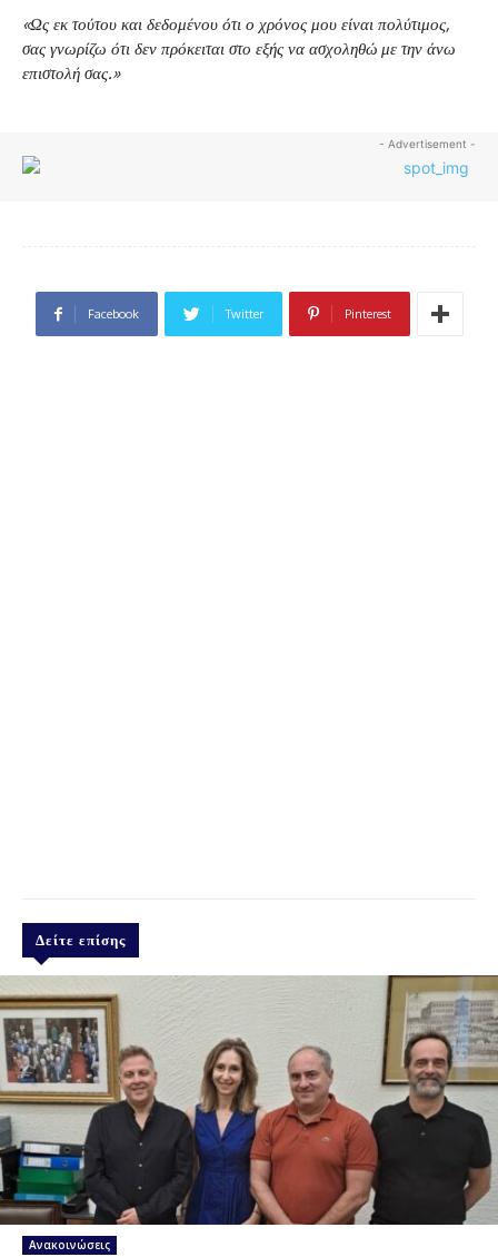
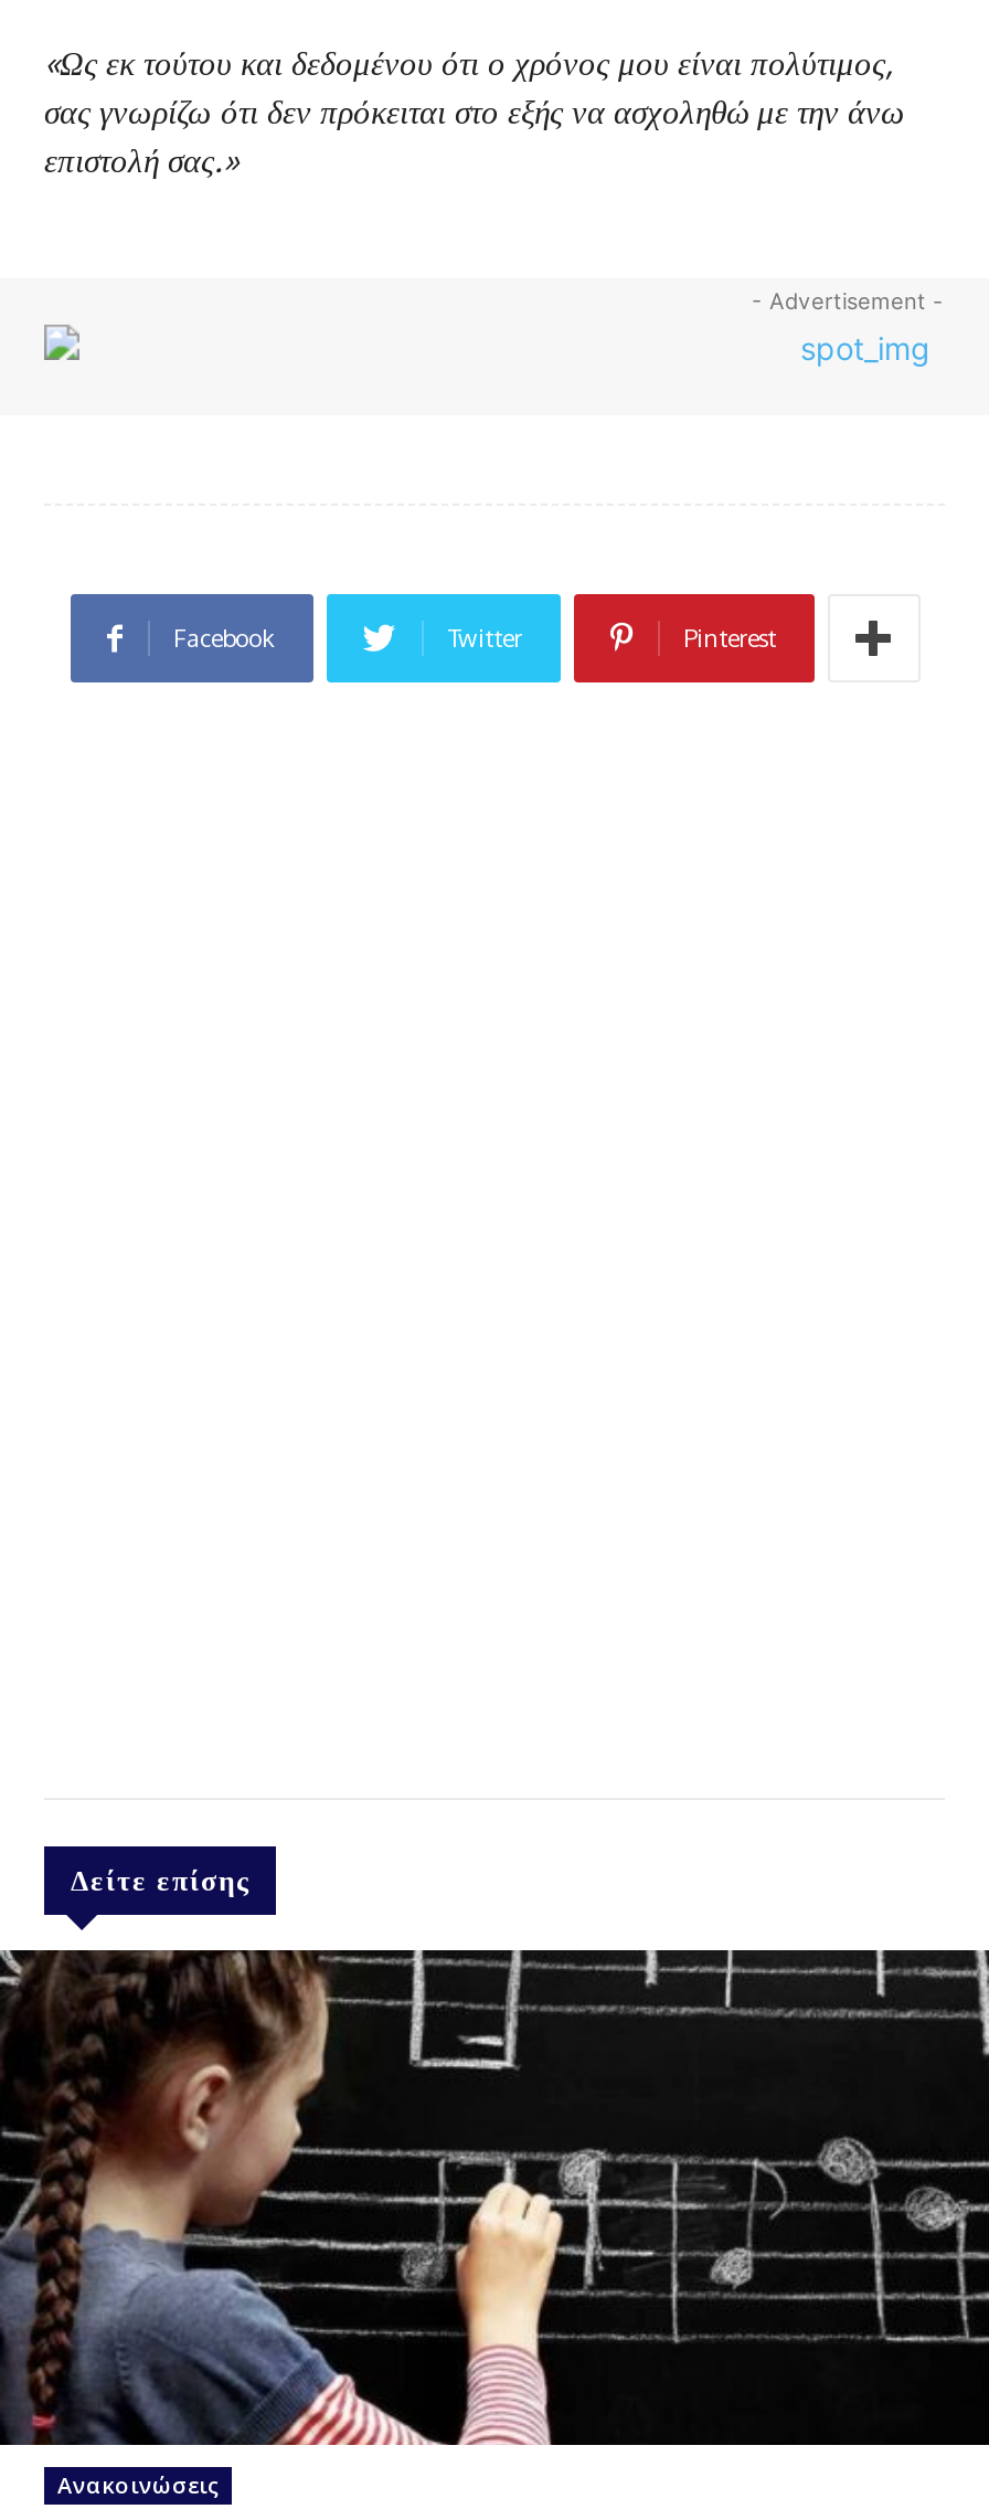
- [image]
+ [image]
